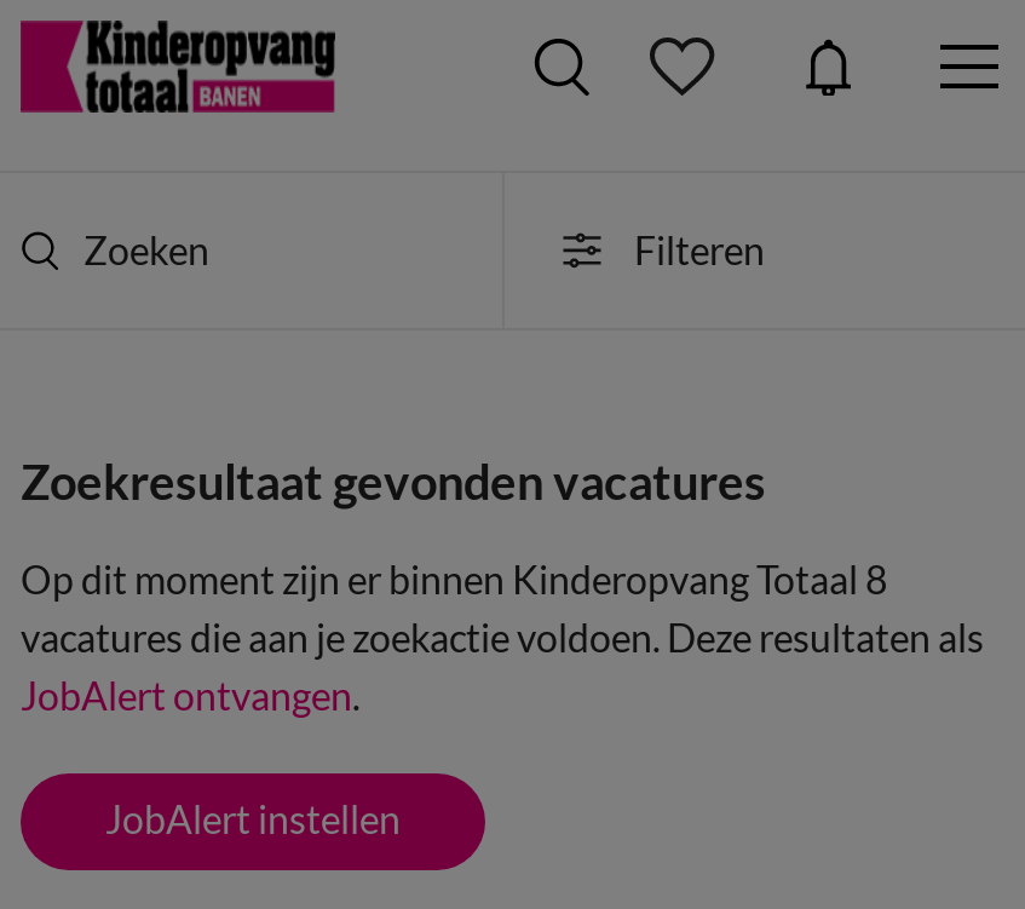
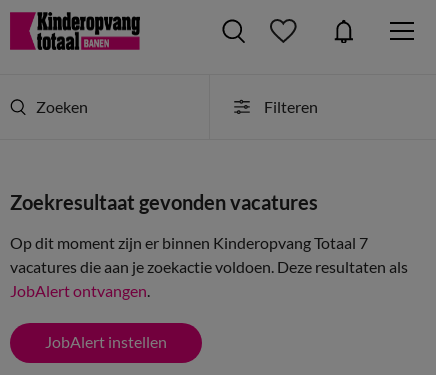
- Op dit moment zijn er binnen Kinderopvang Totaal 8
+ Op dit moment zijn er binnen Kinderopvang Totaal 7
